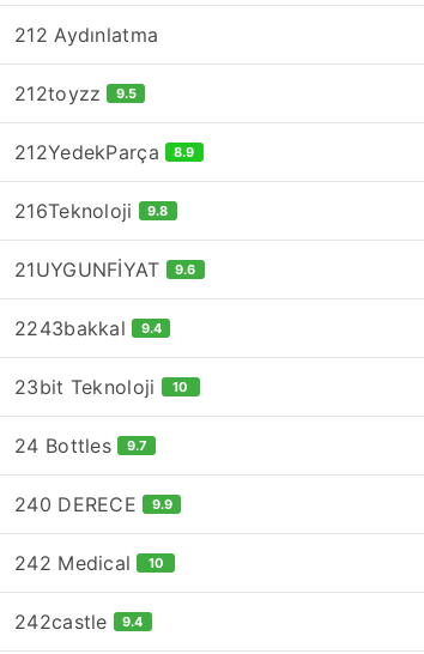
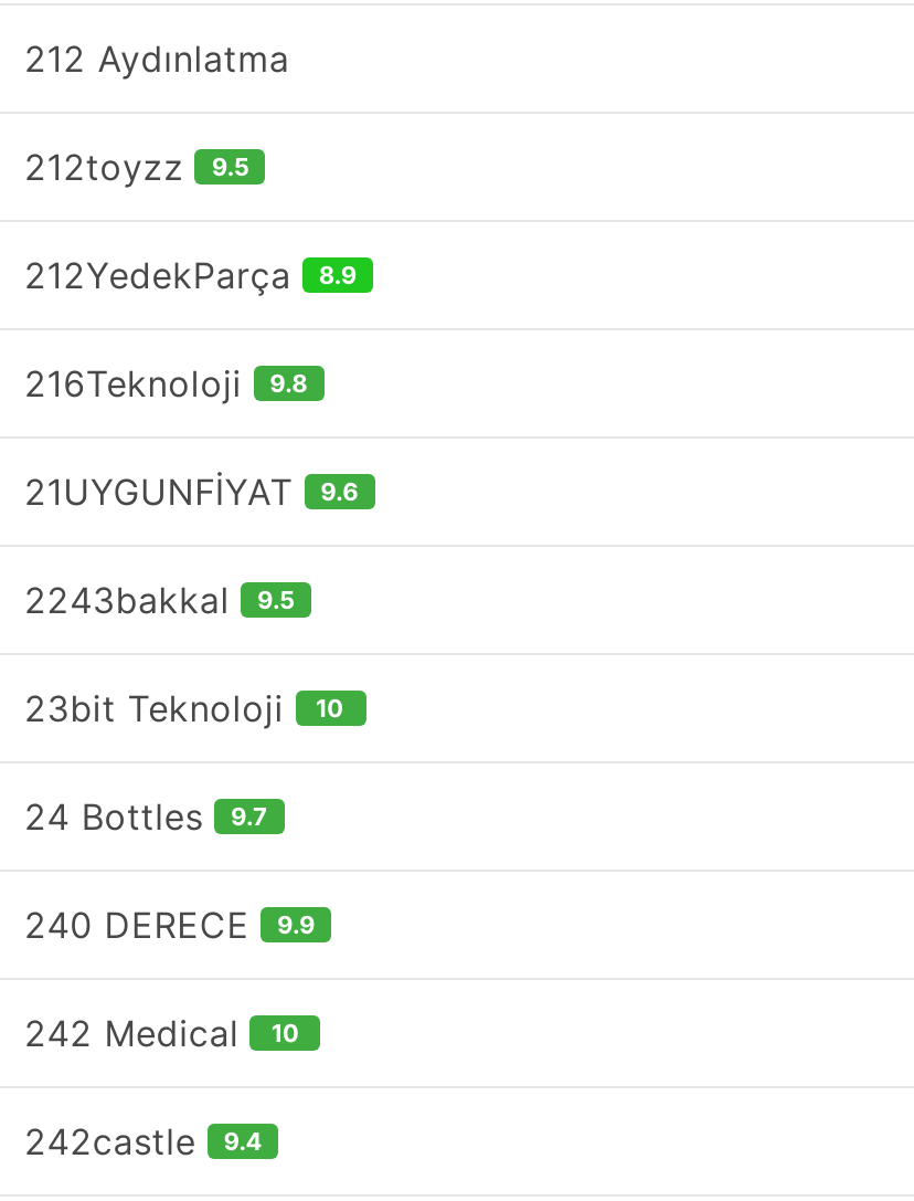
- 2243bakkal 9.4
+ 2243bakkal 9.5
